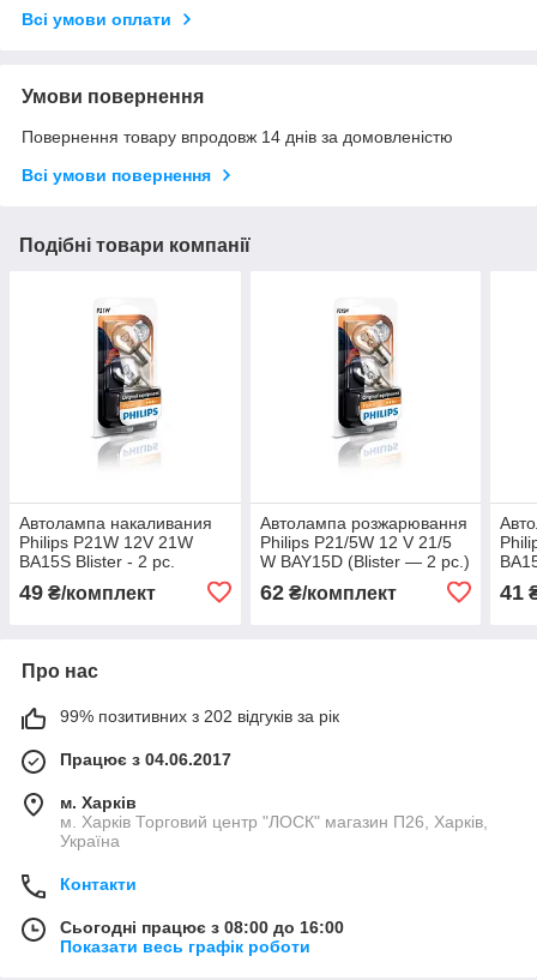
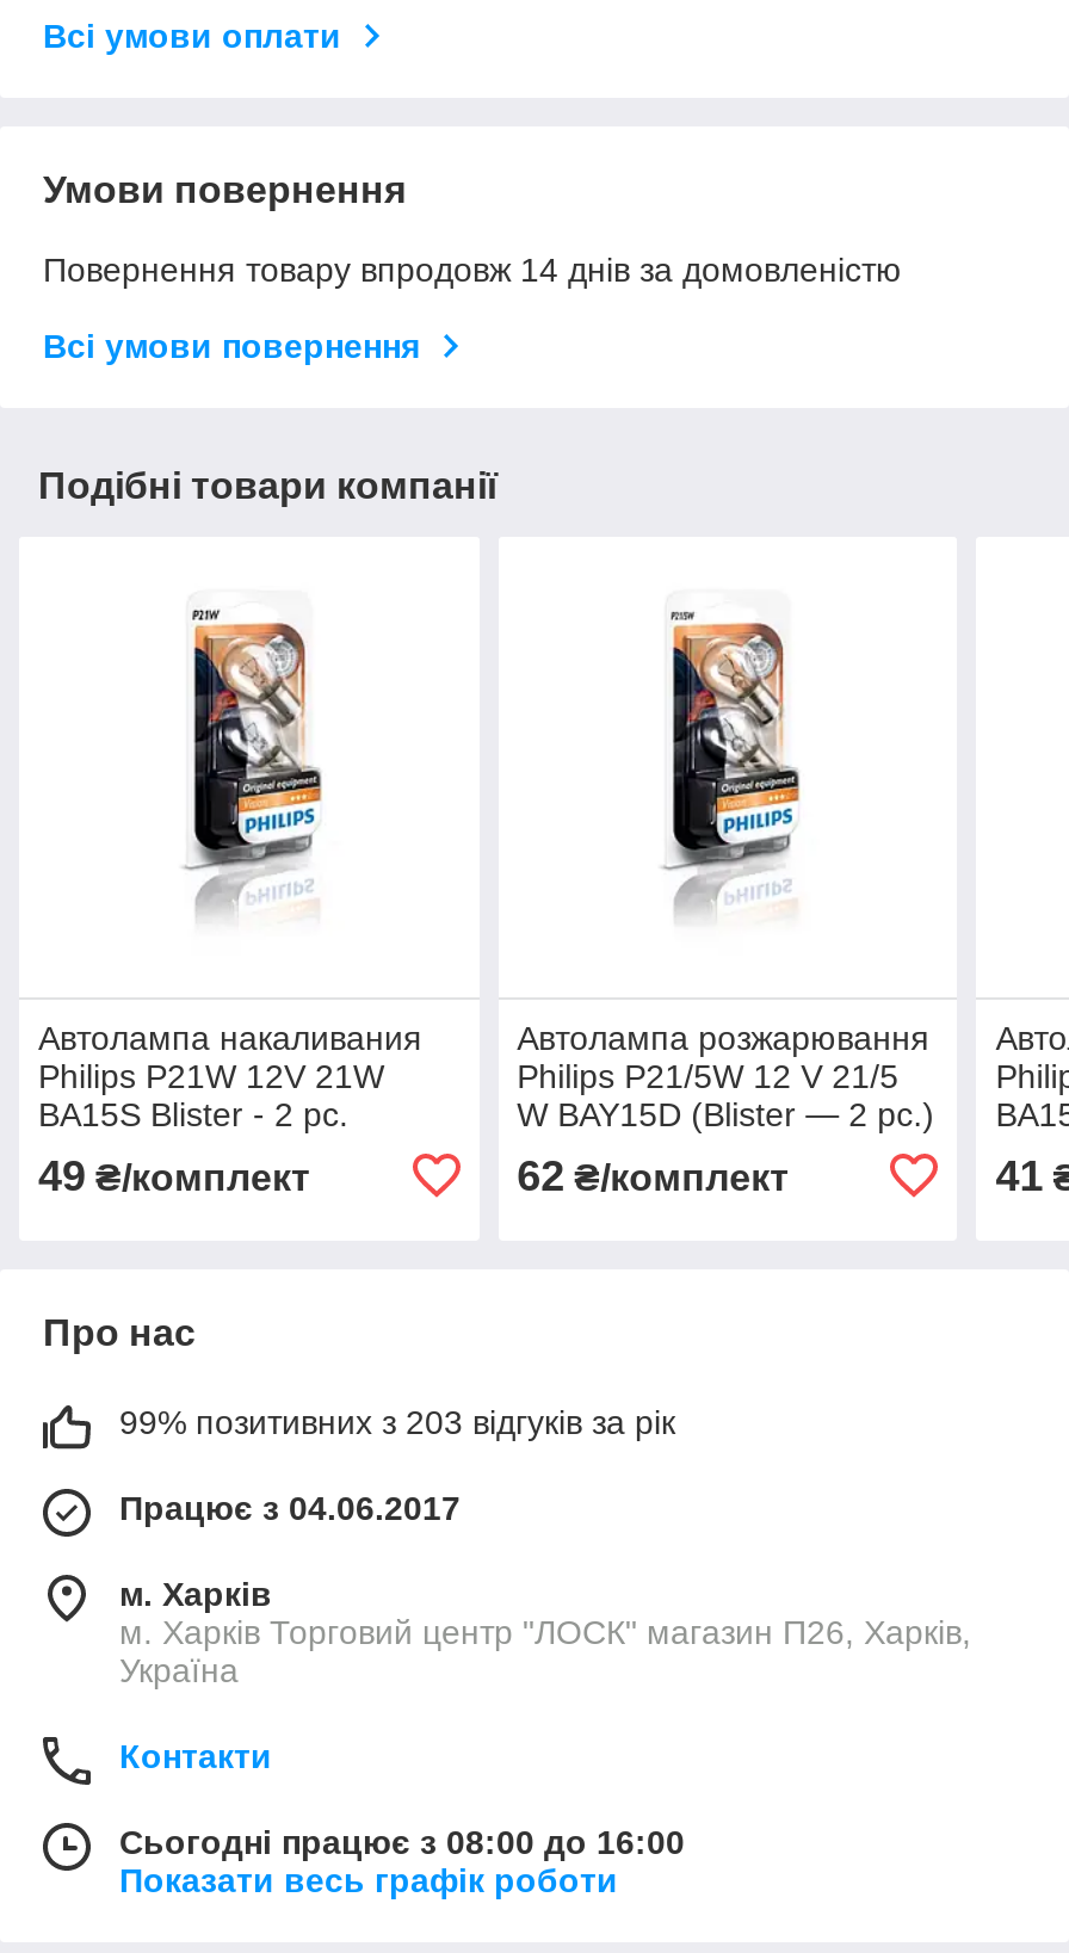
- 99% позитивних з 202 відгуків за рік
+ 99% позитивних з 203 відгуків за рік
